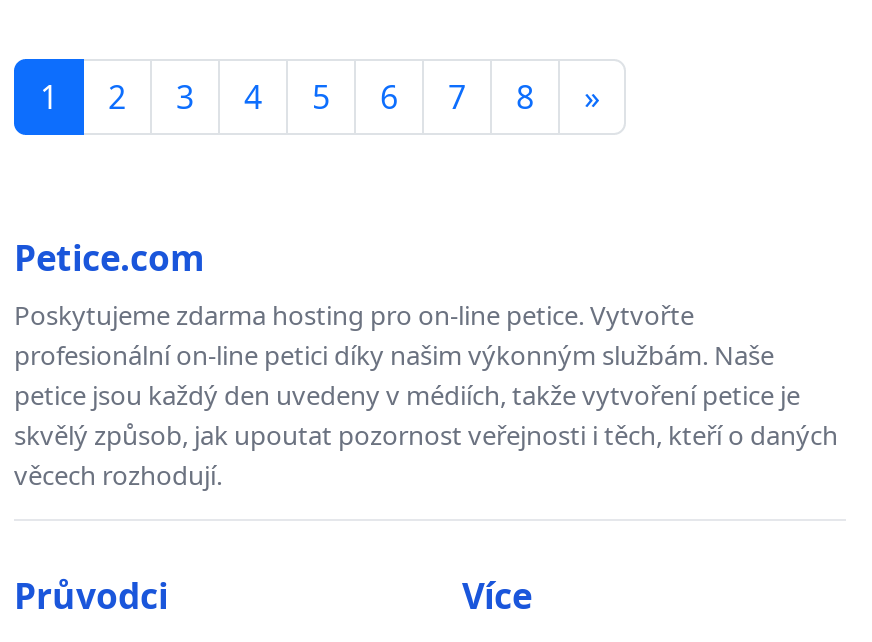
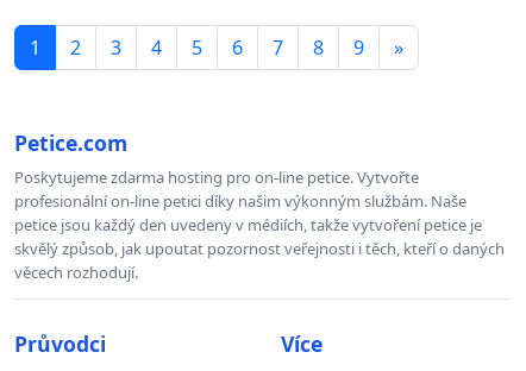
+ 9
